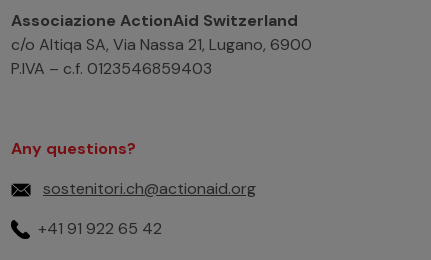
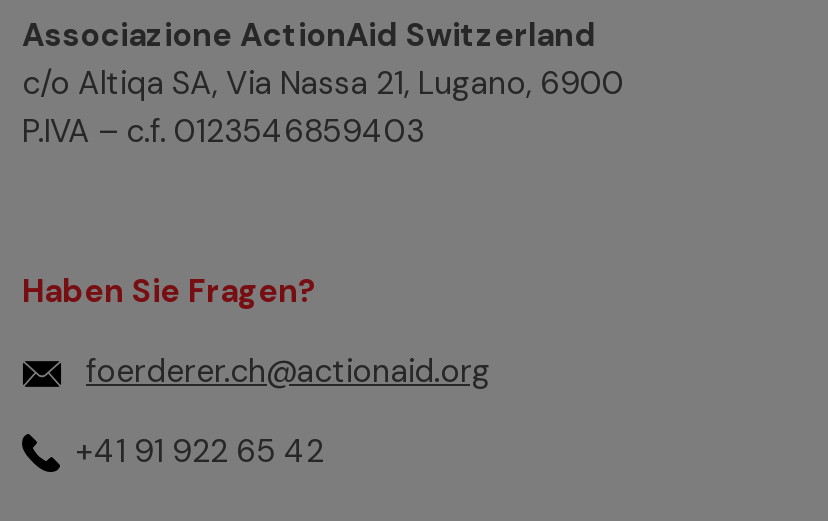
- Any questions?
+ Haben Sie Fragen?

- sostenitori.ch@actionaid.org
+ foerderer.ch@actionaid.org
